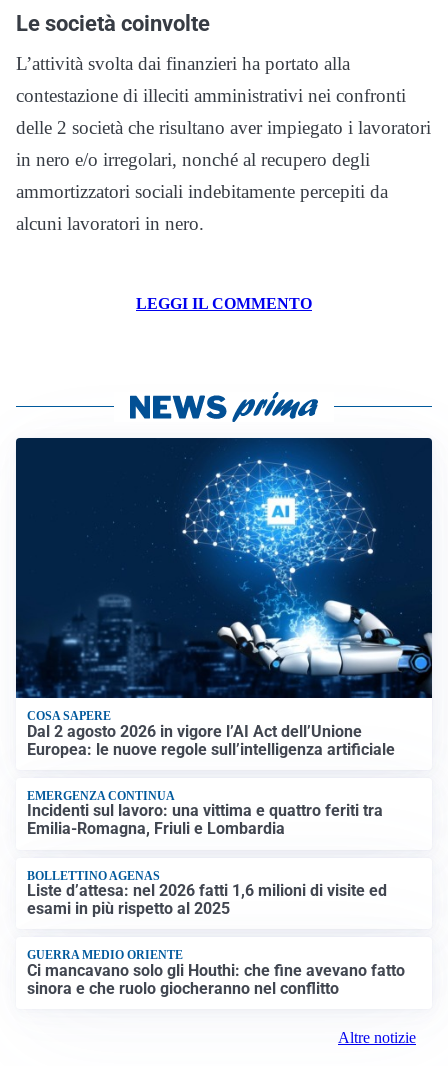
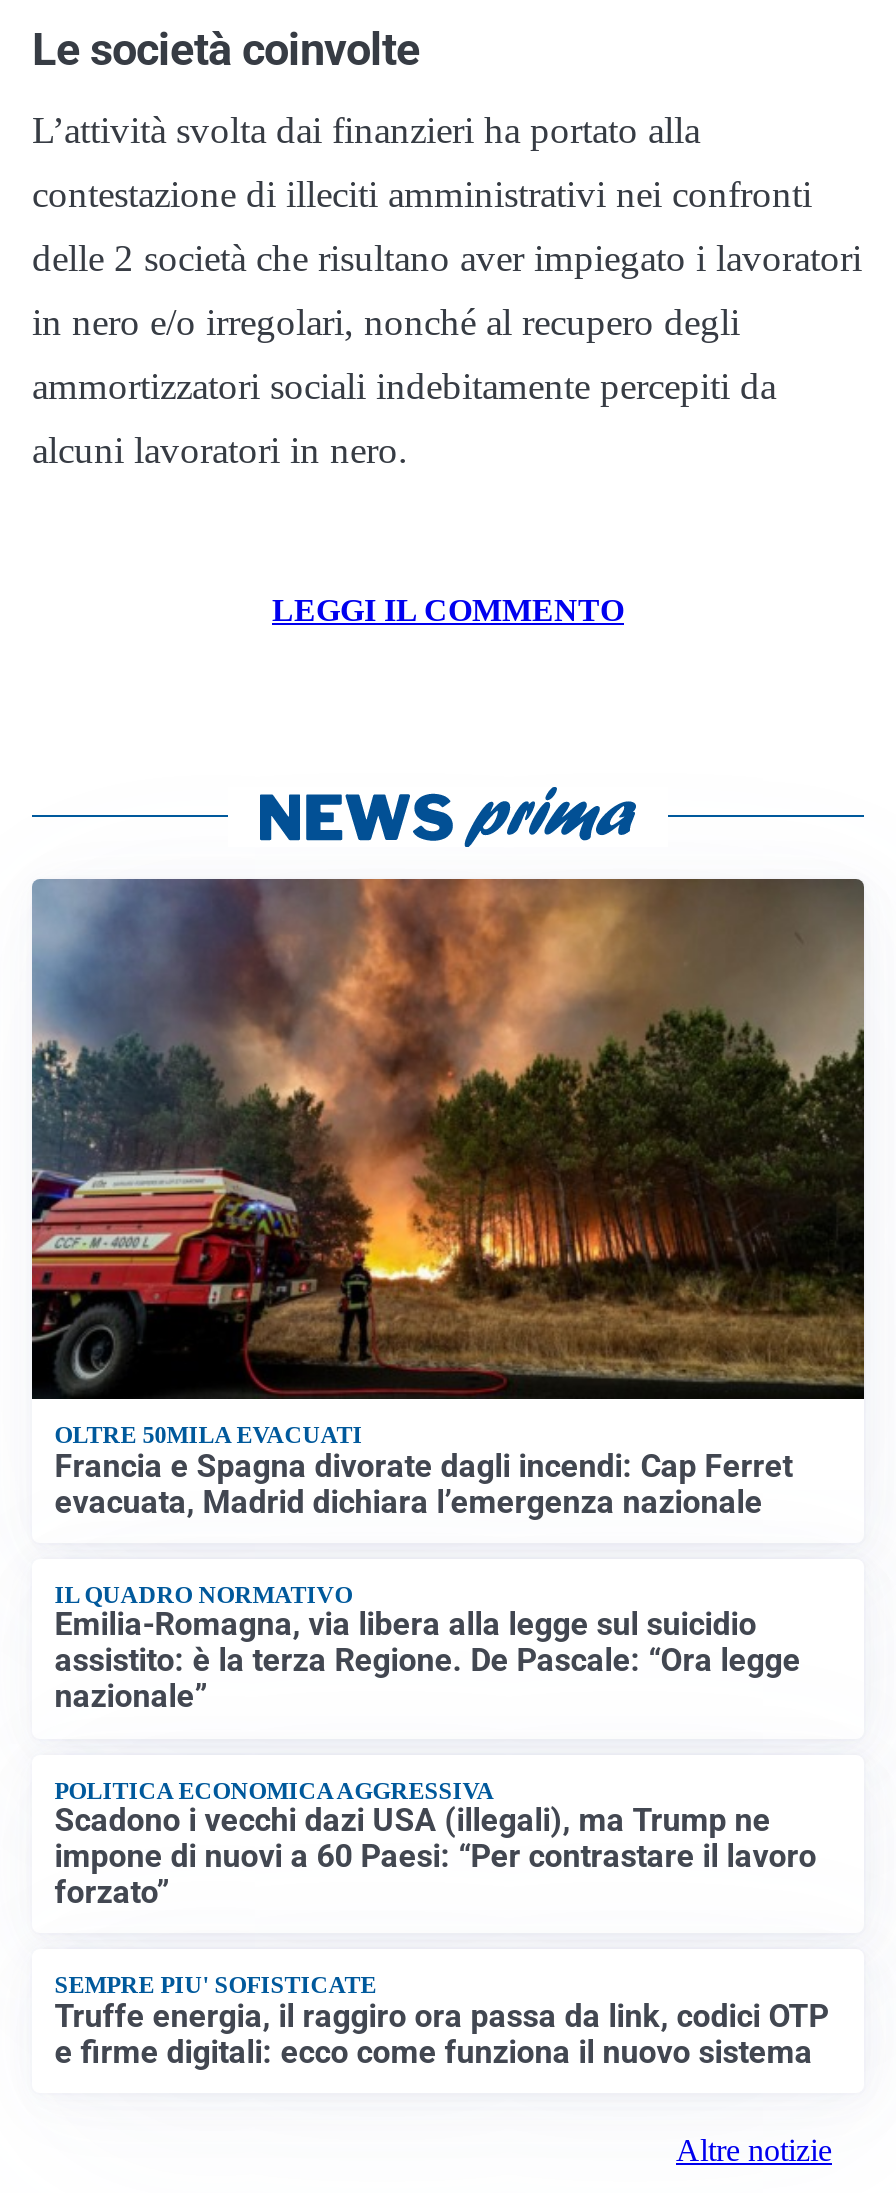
- [image]
- COSA SAPERE
- Dal 2 agosto 2026 in vigore l’AI Act dell’Unione
- Europea: le nuove regole sull’intelligenza artificiale
+ [image]
+ OLTRE 50MILA EVACUATI
+ Francia e Spagna divorate dagli incendi: Cap Ferret
+ evacuata, Madrid dichiara l’emergenza nazionale

- EMERGENZA CONTINUA
- Incidenti sul lavoro: una vittima e quattro feriti tra
- Emilia-Romagna, Friuli e Lombardia
+ IL QUADRO NORMATIVO
+ Emilia-Romagna, via libera alla legge sul suicidio
+ assistito: è la terza Regione. De Pascale: “Ora legge
+ nazionale”

- BOLLETTINO AGENAS
- Liste d’attesa: nel 2026 fatti 1,6 milioni di visite ed
- esami in più rispetto al 2025
+ POLITICA ECONOMICA AGGRESSIVA
+ Scadono i vecchi dazi USA (illegali), ma Trump ne
+ impone di nuovi a 60 Paesi: “Per contrastare il lavoro
+ forzato”

- GUERRA MEDIO ORIENTE
- Ci mancavano solo gli Houthi: che fine avevano fatto
- sinora e che ruolo giocheranno nel conflitto
+ SEMPRE PIU' SOFISTICATE
+ Truffe energia, il raggiro ora passa da link, codici OTP
+ e firme digitali: ecco come funziona il nuovo sistema
